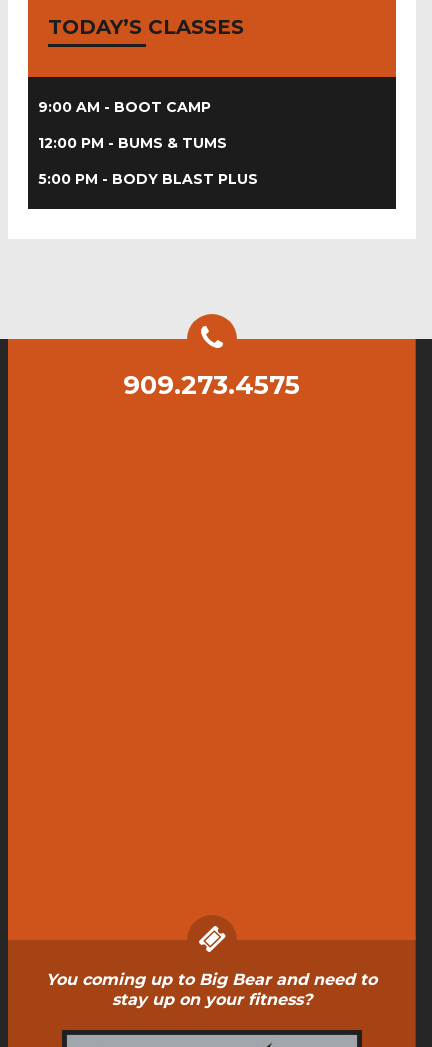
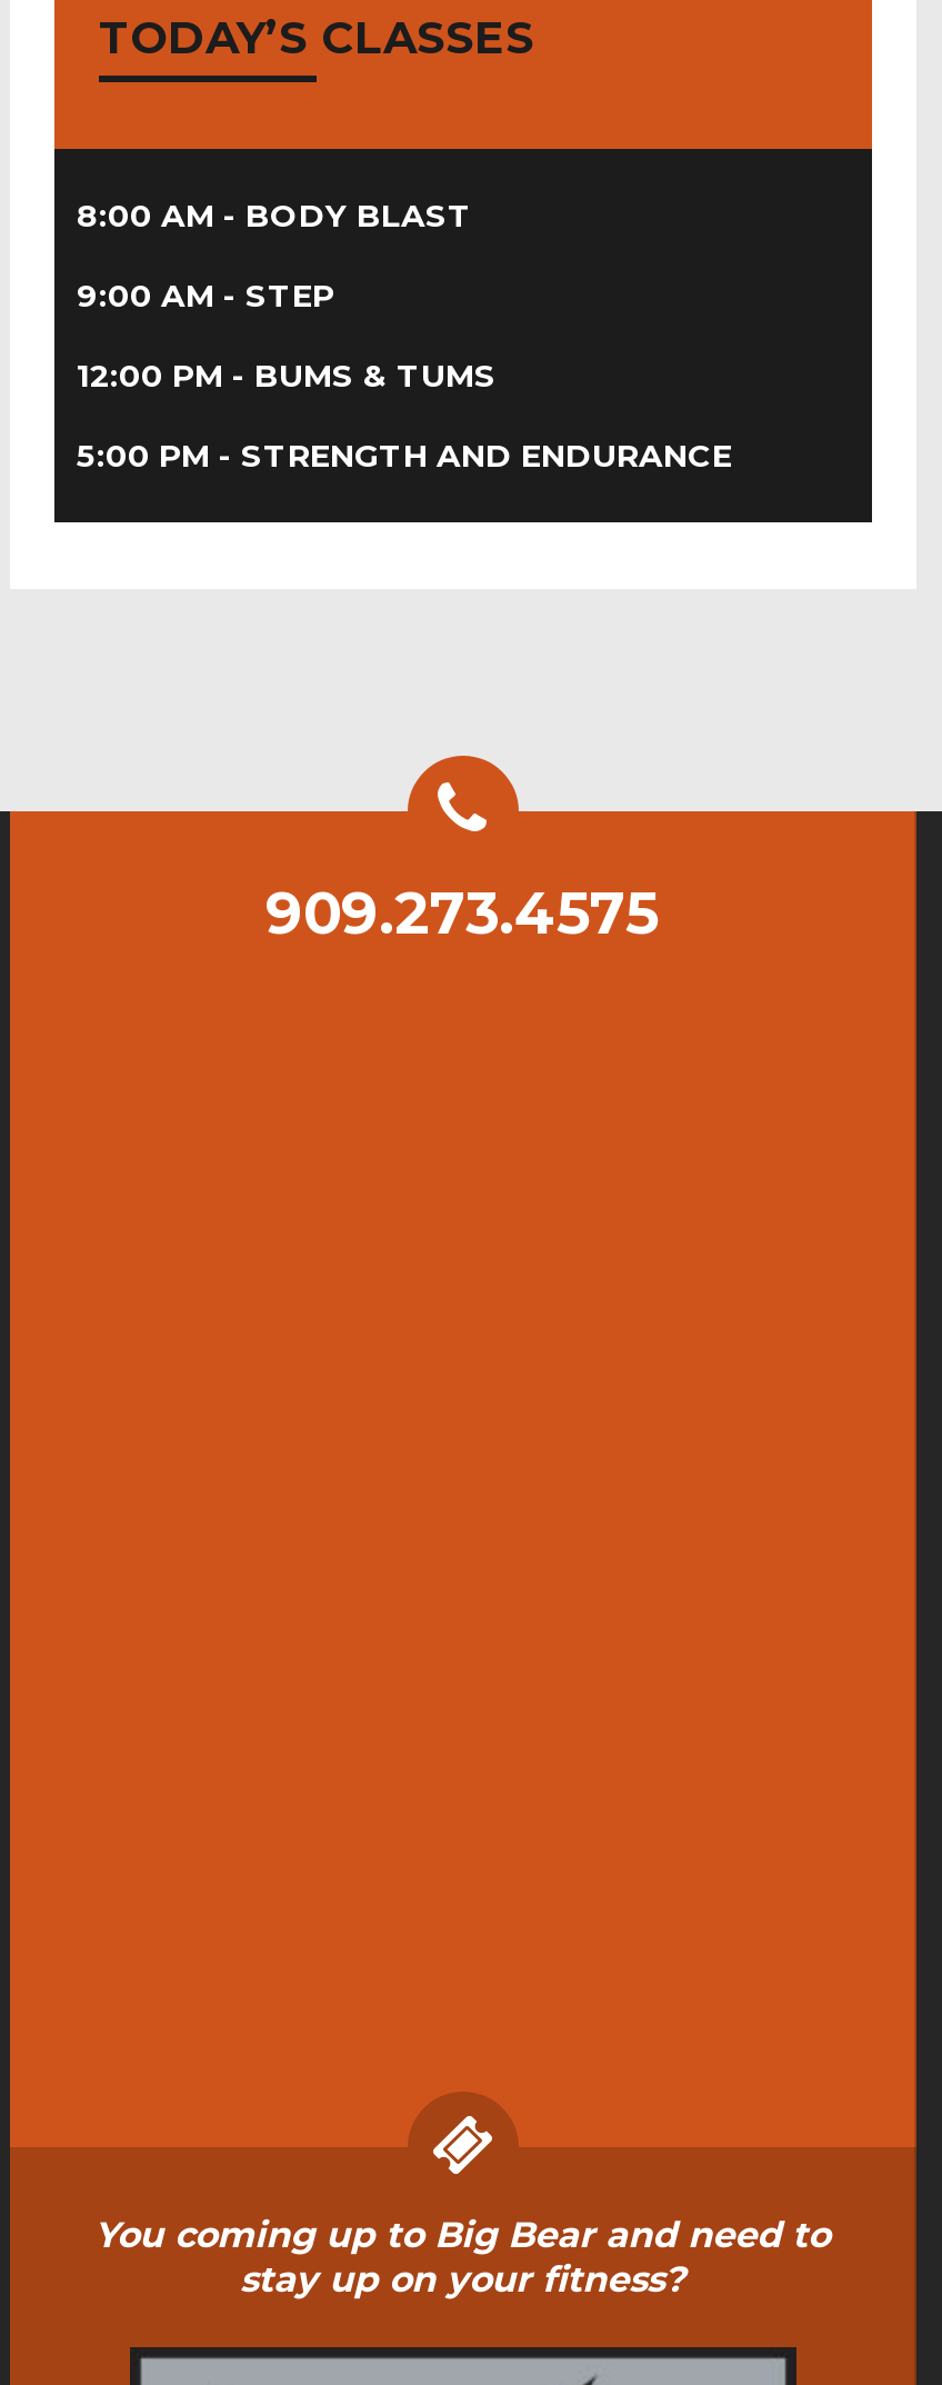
- 9:00 AM - BOOT CAMP
+ 8:00 AM - BODY BLAST
+ 9:00 AM - STEP

- 5:00 PM - BODY BLAST PLUS
+ 5:00 PM - STRENGTH AND ENDURANCE
